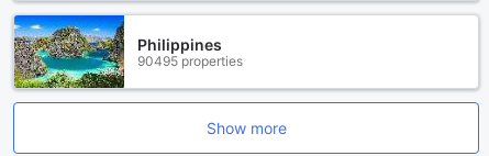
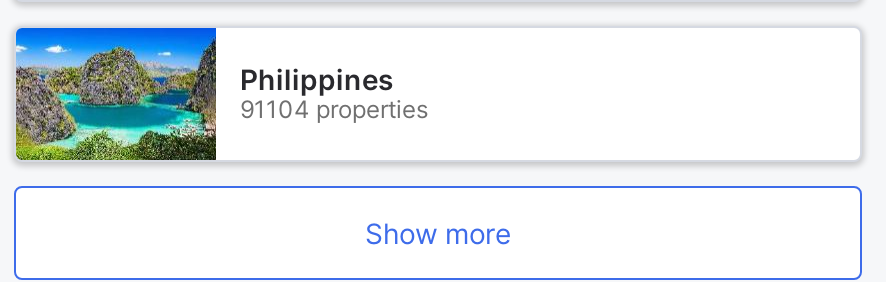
- 90495 properties
+ 91104 properties
